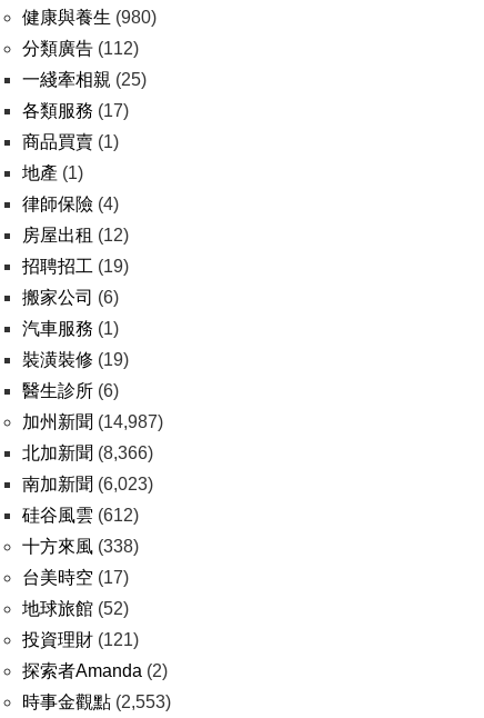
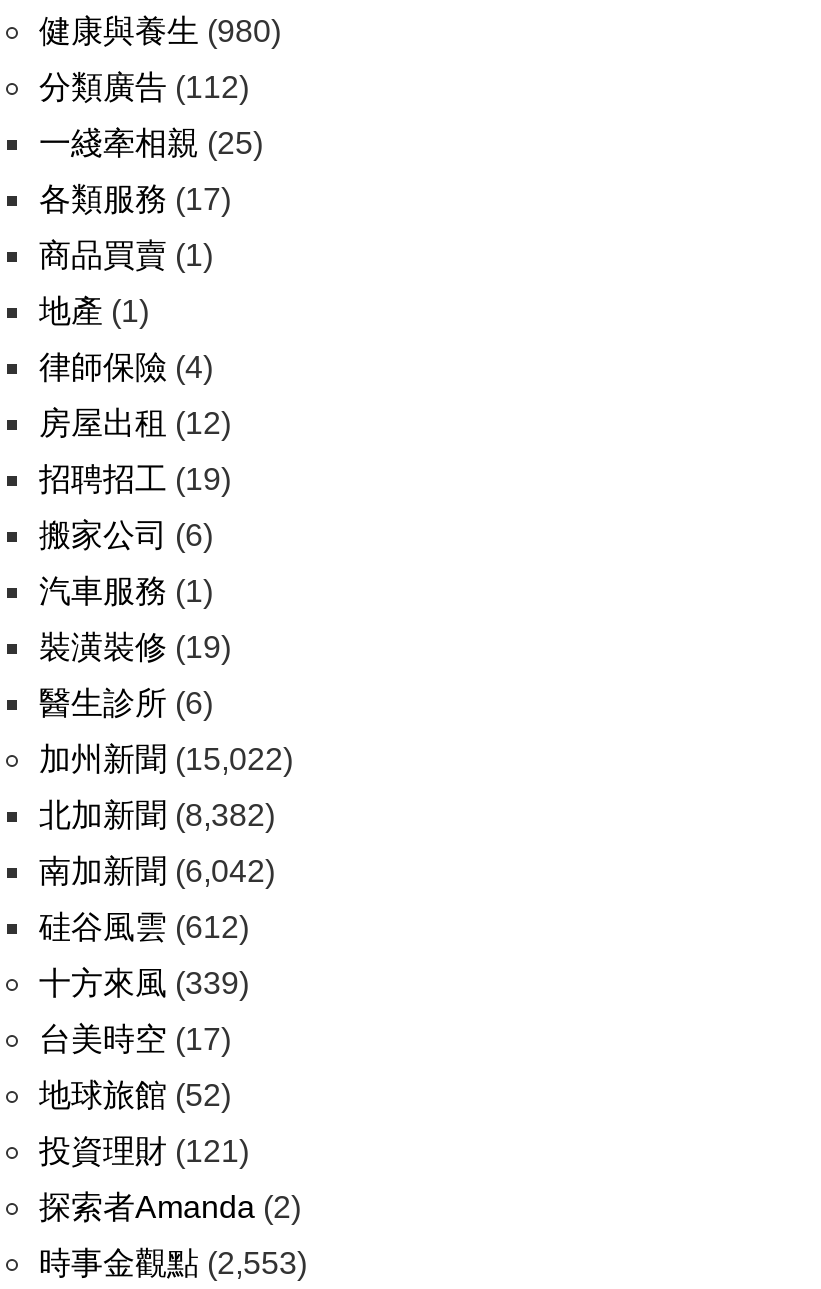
- 加州新聞(14,987)
+ 加州新聞(15,022)

- 北加新聞(8,366)
+ 北加新聞(8,382)

- 南加新聞(6,023)
+ 南加新聞(6,042)

- 十方來風(338)
+ 十方來風(339)
